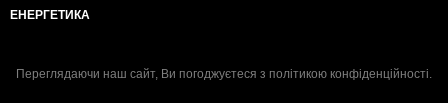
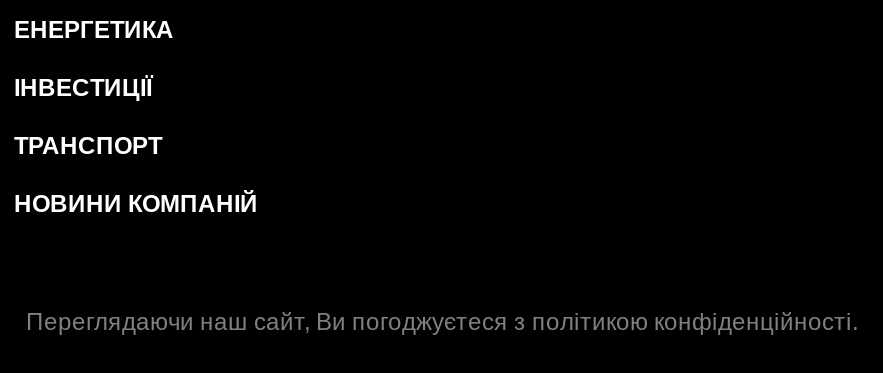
+ ІНВЕСТИЦІЇ
+ ТРАНСПОРТ
+ НОВИНИ КОМПАНІЙ
